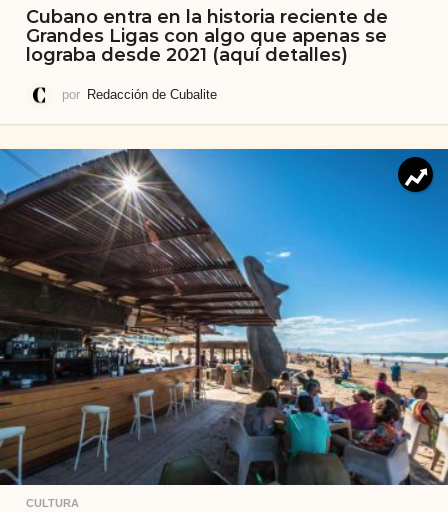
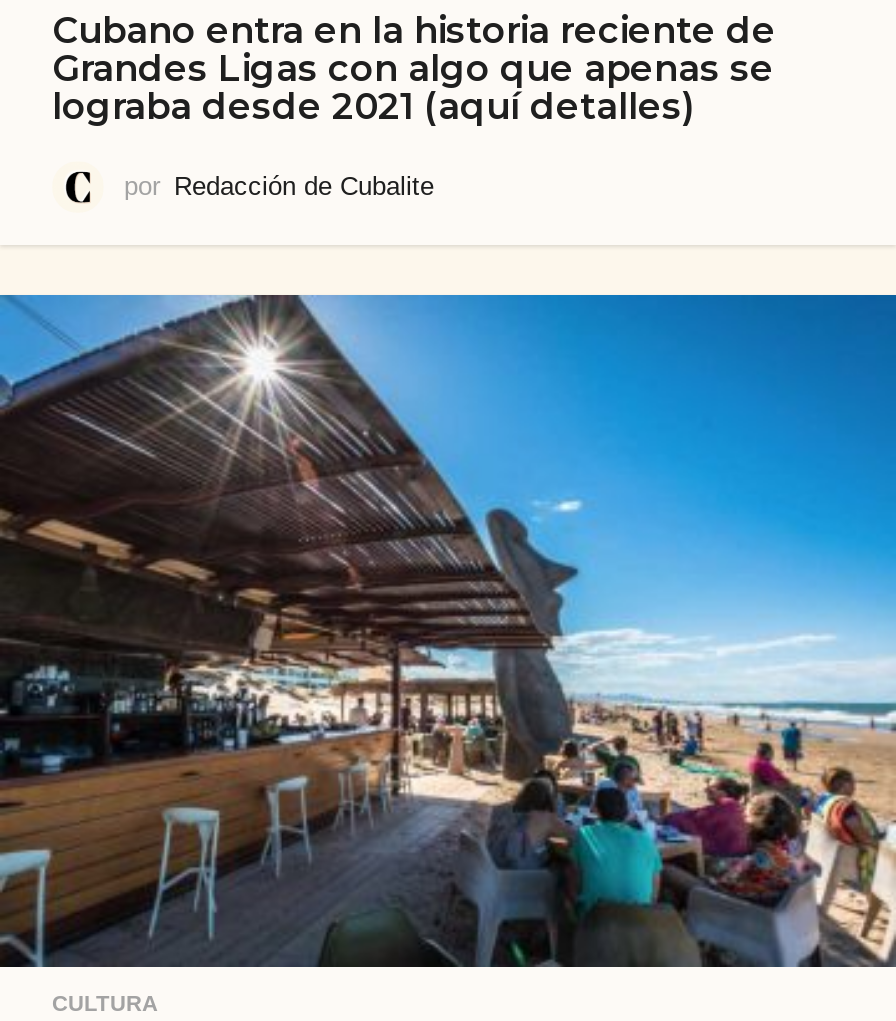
- [image]
